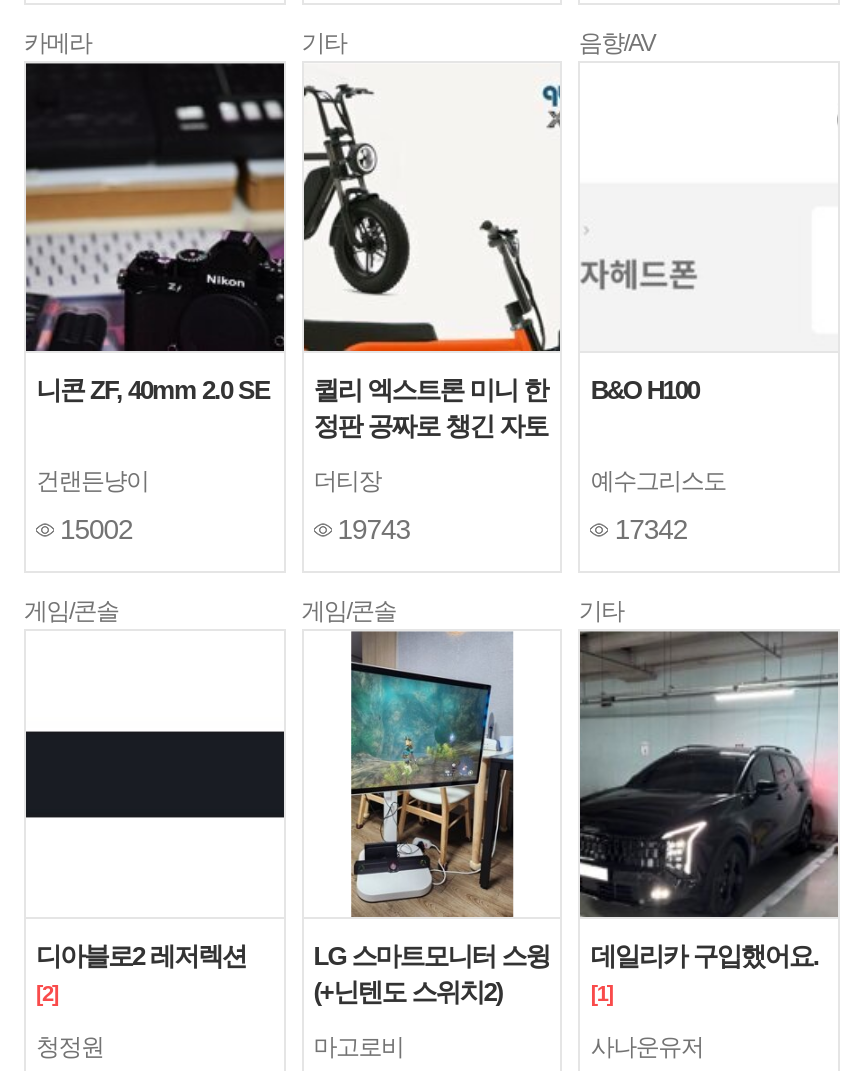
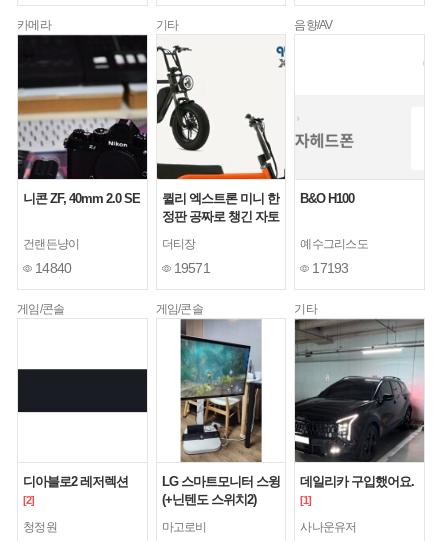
- 15002
+ 14840

- 19743
+ 19571

- 17342
+ 17193
